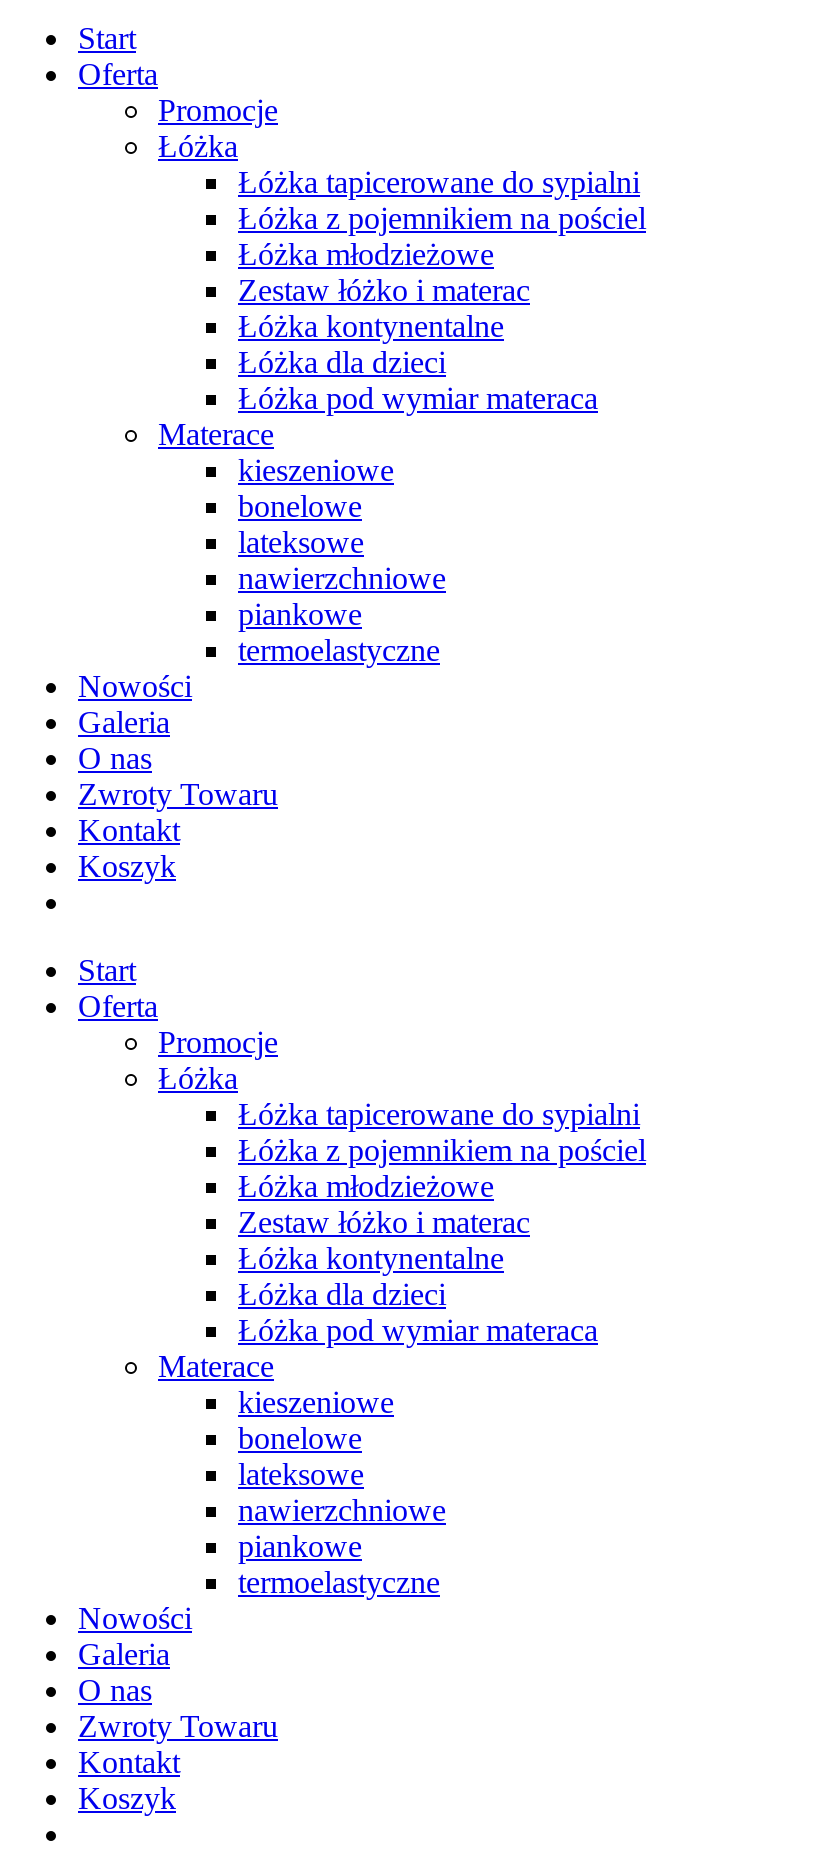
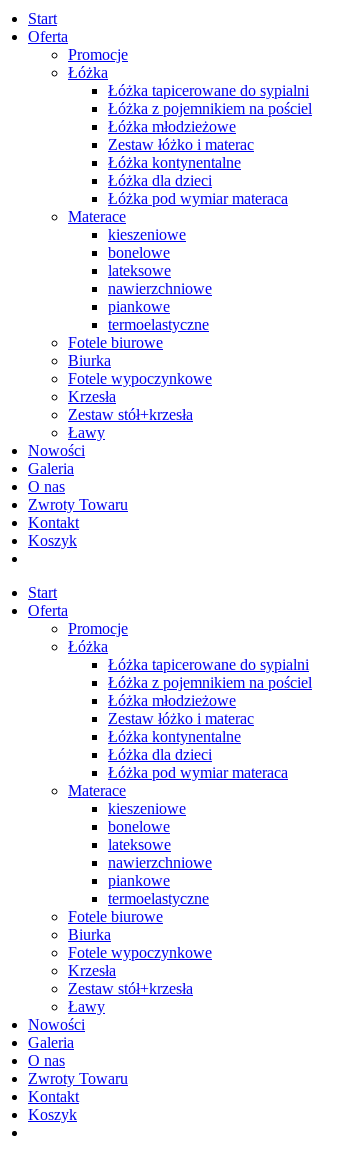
+ Fotele biurowe
+ Biurka
+ Fotele wypoczynkowe
+ Krzesła
+ Zestaw stół+krzesła
+ Ławy

+ Fotele biurowe
+ Biurka
+ Fotele wypoczynkowe
+ Krzesła
+ Zestaw stół+krzesła
+ Ławy
